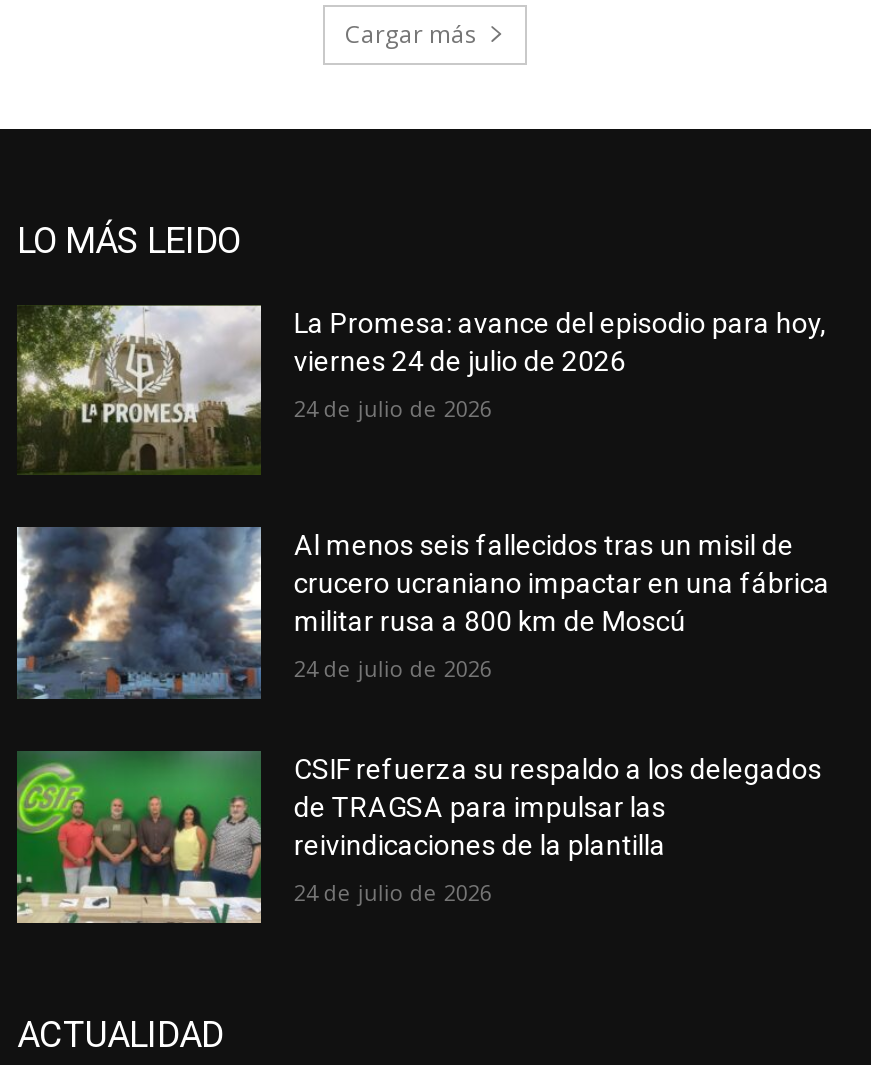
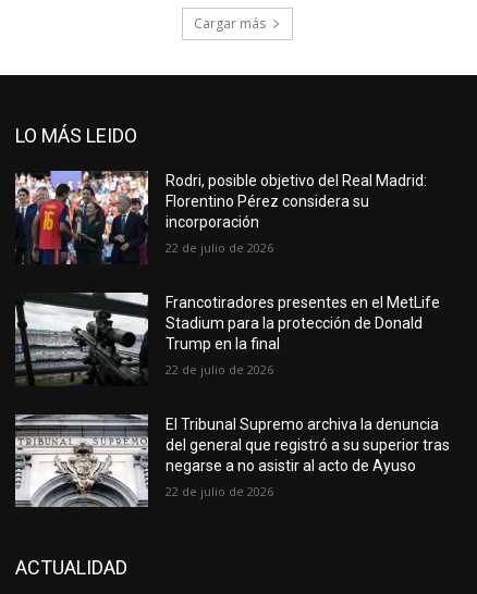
- [image]
- La Promesa: avance del episodio para hoy,
- viernes 24 de julio de 2026
+ [image]
+ Rodri, posible objetivo del Real Madrid:
+ Florentino Pérez considera su
+ incorporación

- 24 de julio de 2026
+ 22 de julio de 2026

- [image]
- Al menos seis fallecidos tras un misil de
- crucero ucraniano impactar en una fábrica
- militar rusa a 800 km de Moscú
+ [image]
+ Francotiradores presentes en el MetLife
+ Stadium para la protección de Donald
+ Trump en la final

- 24 de julio de 2026
+ 22 de julio de 2026

- [image]
- CSIF refuerza su respaldo a los delegados
- de TRAGSA para impulsar las
- reivindicaciones de la plantilla
+ [image]
+ El Tribunal Supremo archiva la denuncia
+ del general que registró a su superior tras
+ negarse a no asistir al acto de Ayuso

- 24 de julio de 2026
+ 22 de julio de 2026
